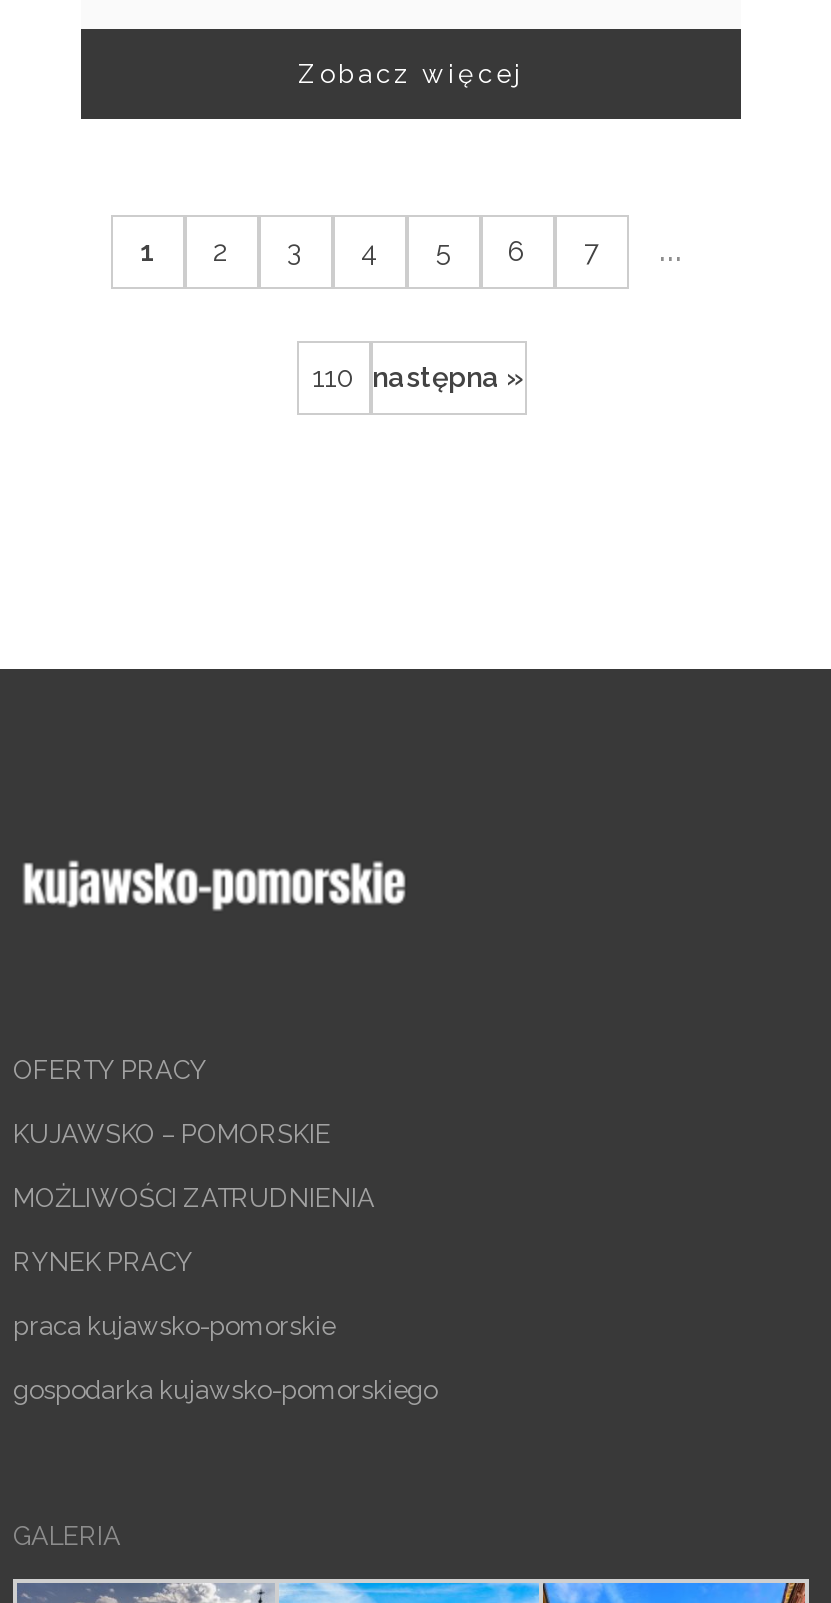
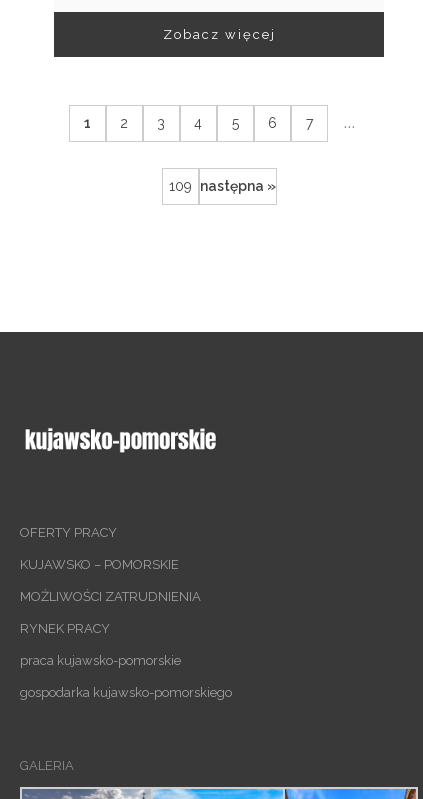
- 110 następna »
+ 109 następna »
